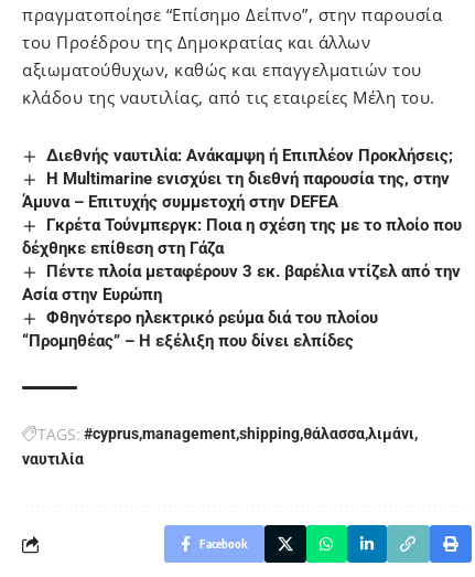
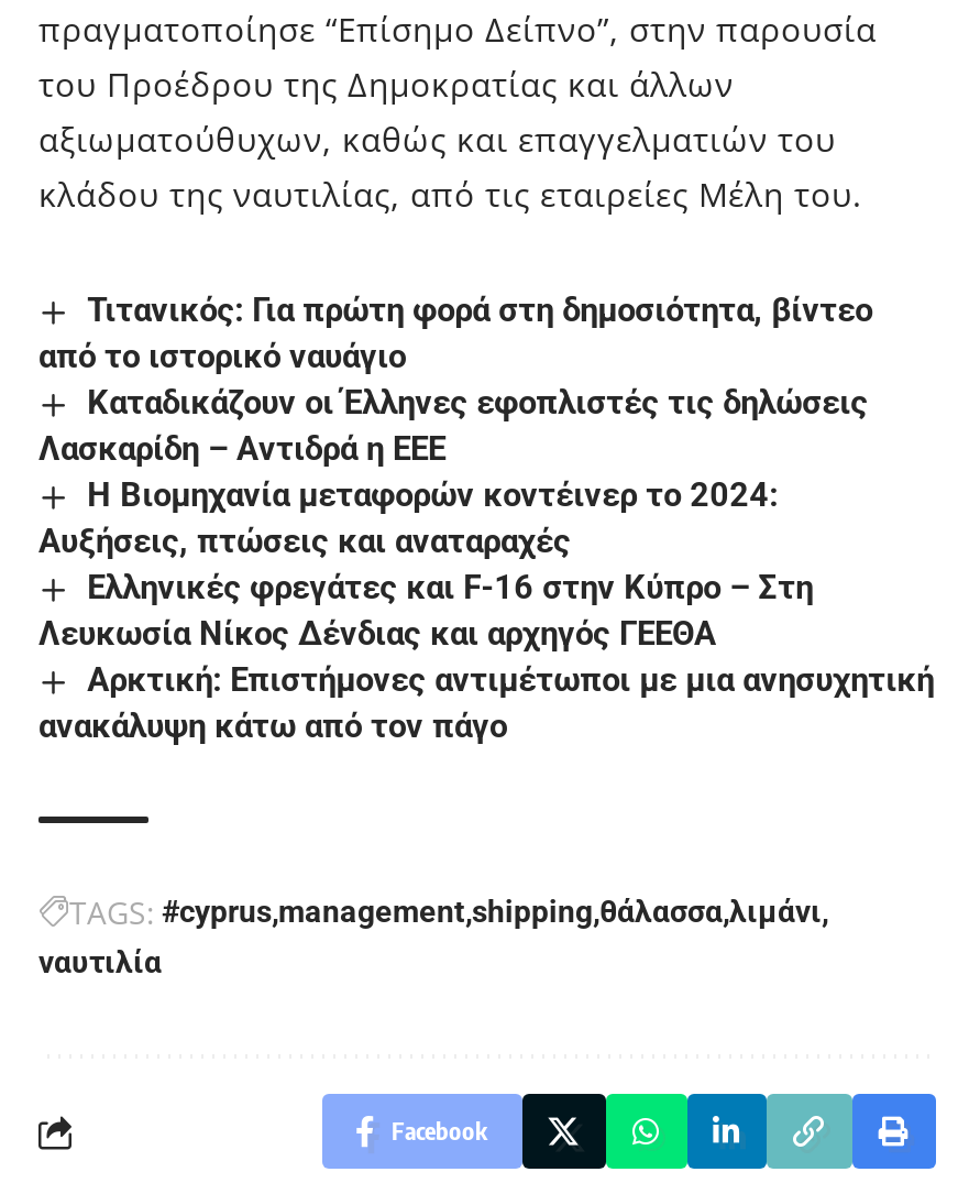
- Διεθνής ναυτιλία: Ανάκαμψη ή Επιπλέον Προκλήσεις;
- Η Multimarine ενισχύει τη διεθνή παρουσία της, στην
- Άμυνα – Eπιτυχής συμμετοχή στην DEFEA
- Γκρέτα Τούνμπεργκ: Ποια η σχέση της με το πλοίο που
- δέχθηκε επίθεση στη Γάζα
- Πέντε πλοία μεταφέρουν 3 εκ. βαρέλια ντίζελ από την
- Ασία στην Ευρώπη
- Φθηνότερο ηλεκτρικό ρεύμα διά του πλοίου
- “Προμηθέας” – Η εξέλιξη που δίνει ελπίδες
+ Τιτανικός: Για πρώτη φορά στη δημοσιότητα, βίντεο
+ από το ιστορικό ναυάγιο
+ Καταδικάζουν οι Έλληνες εφοπλιστές τις δηλώσεις
+ Λασκαρίδη – Αντιδρά η ΕΕΕ
+ Η Βιομηχανία μεταφορών κοντέινερ το 2024:
+ Αυξήσεις, πτώσεις και αναταραχές
+ Ελληνικές φρεγάτες και F-16 στην Κύπρο – Στη
+ Λευκωσία Νίκος Δένδιας και αρχηγός ΓΕΕΘΑ
+ Αρκτική: Επιστήμονες αντιμέτωποι με μια ανησυχητική
+ ανακάλυψη κάτω από τον πάγο
